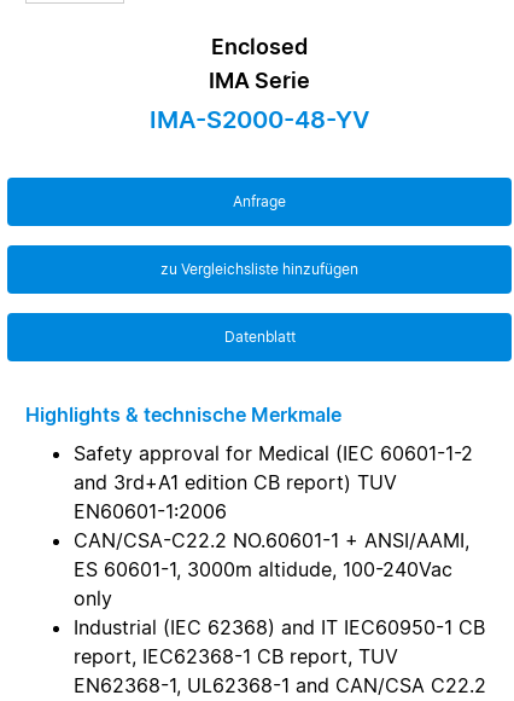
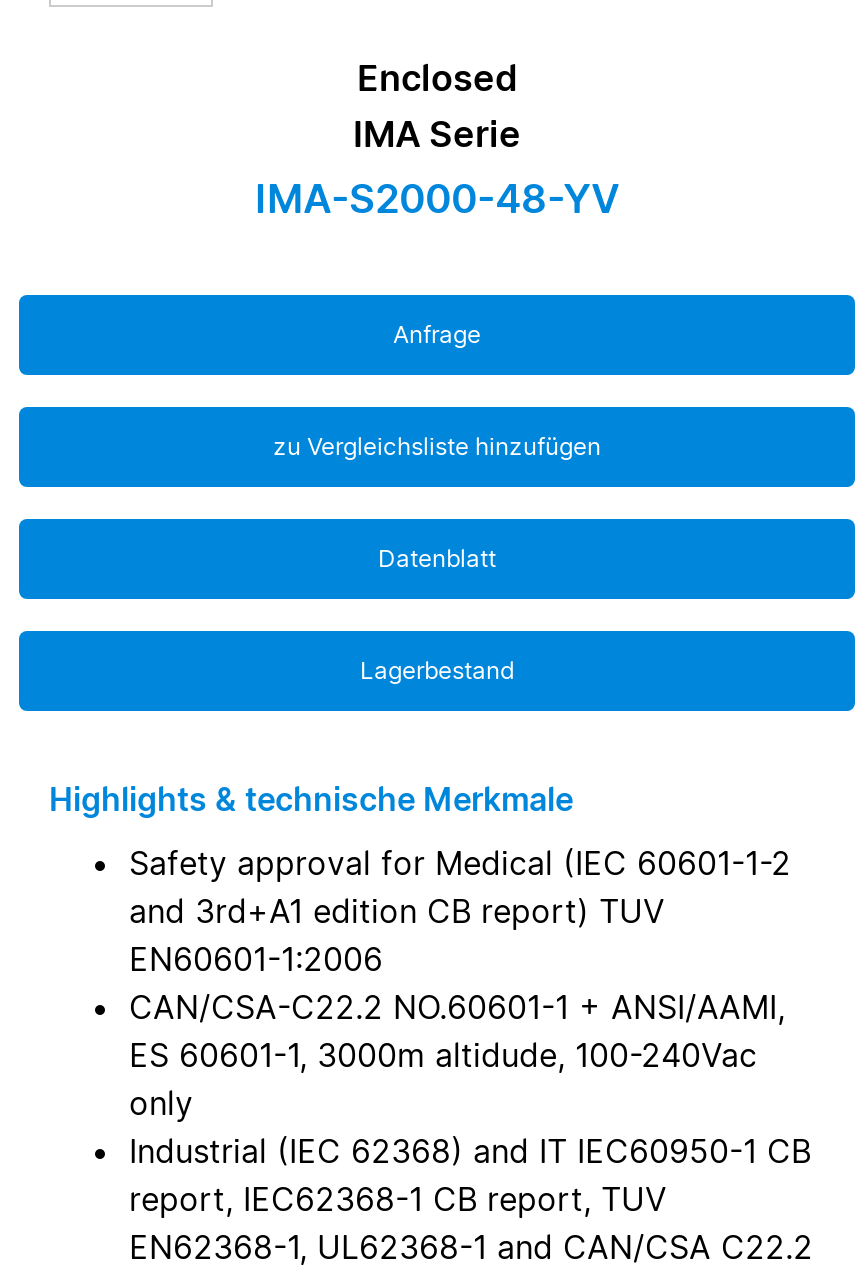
+ Lagerbestand
